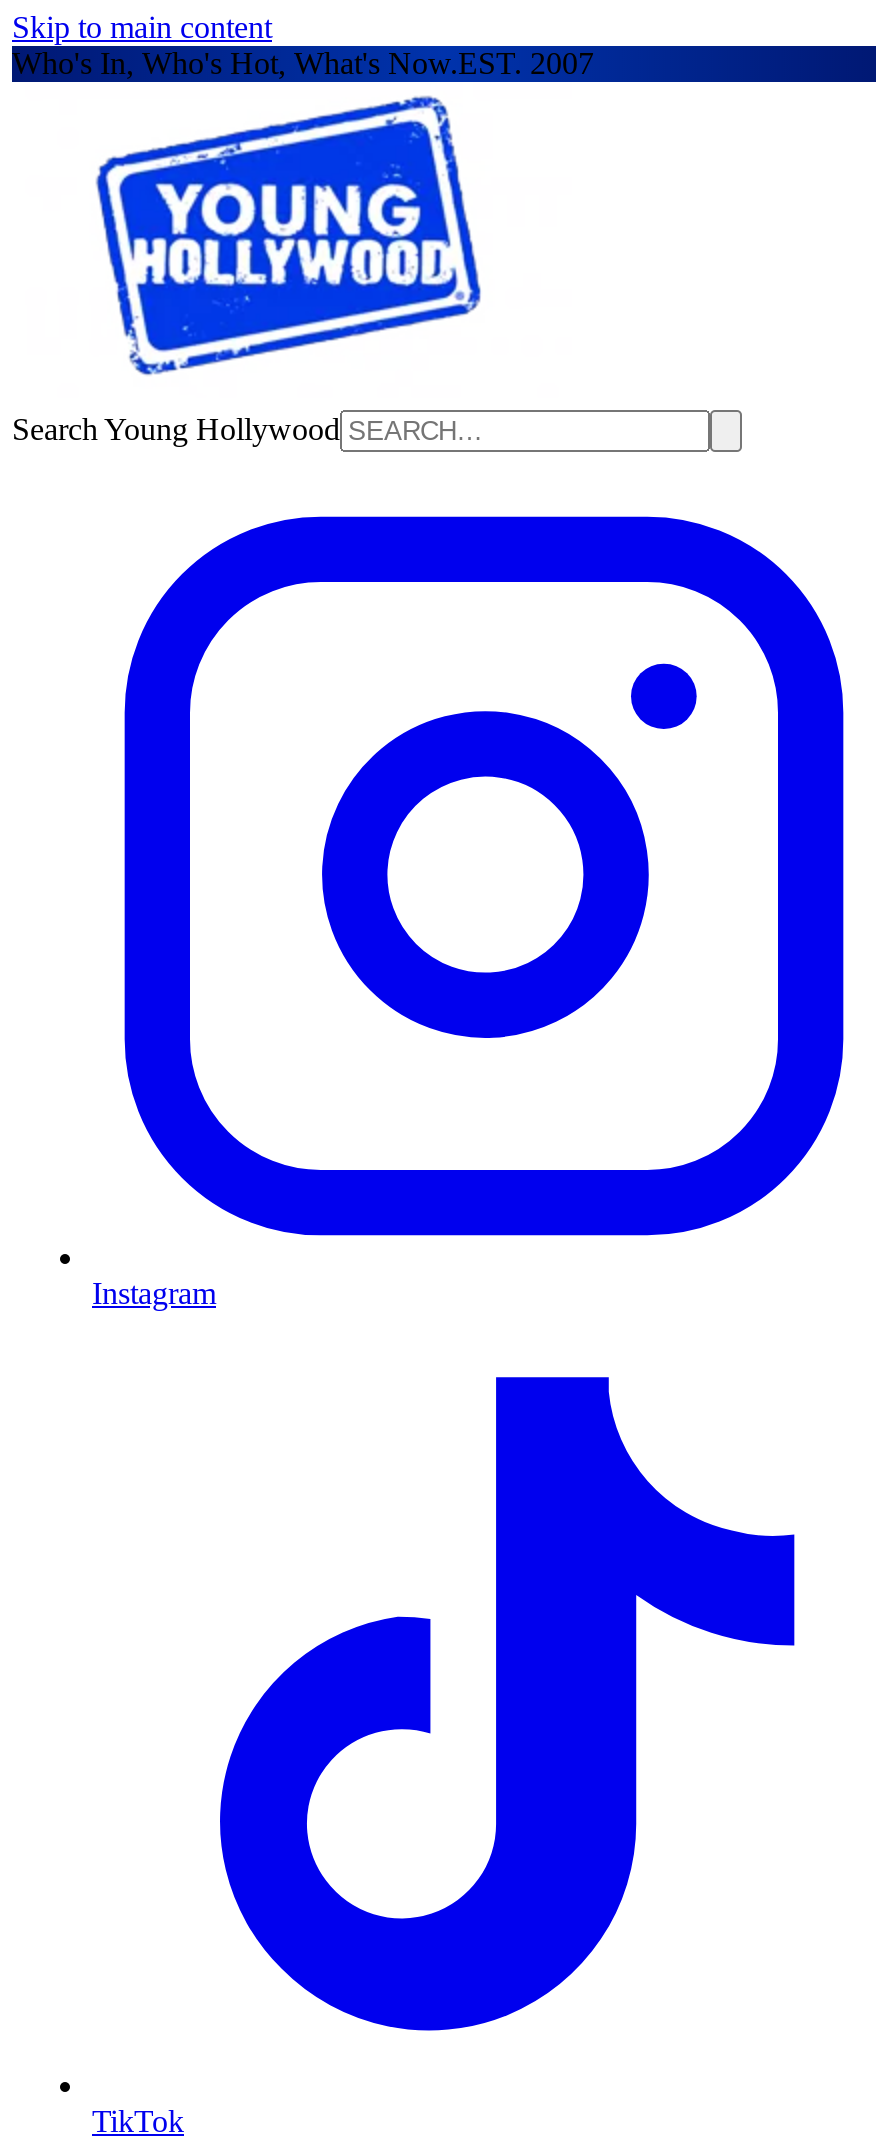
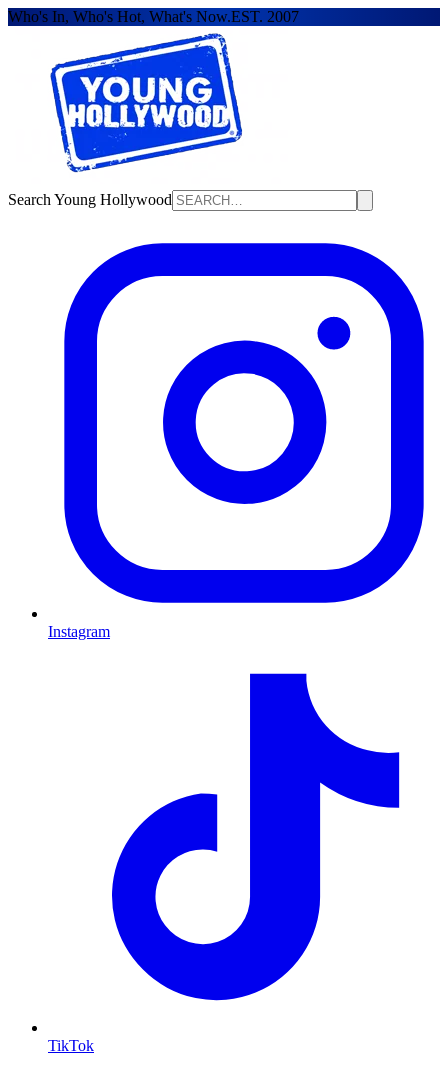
- Skip to main content
